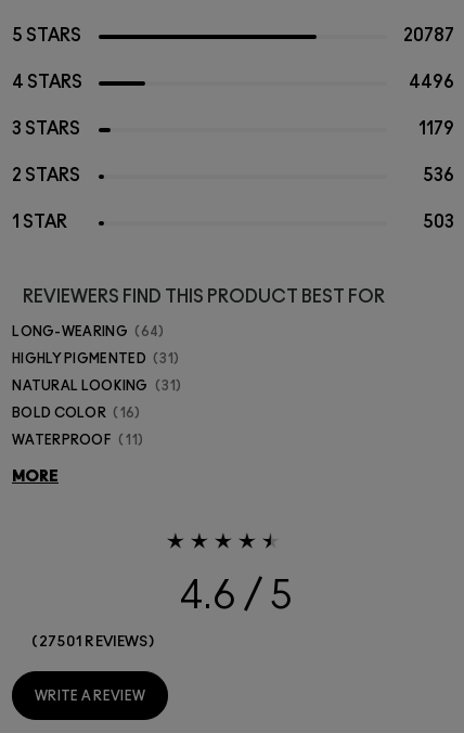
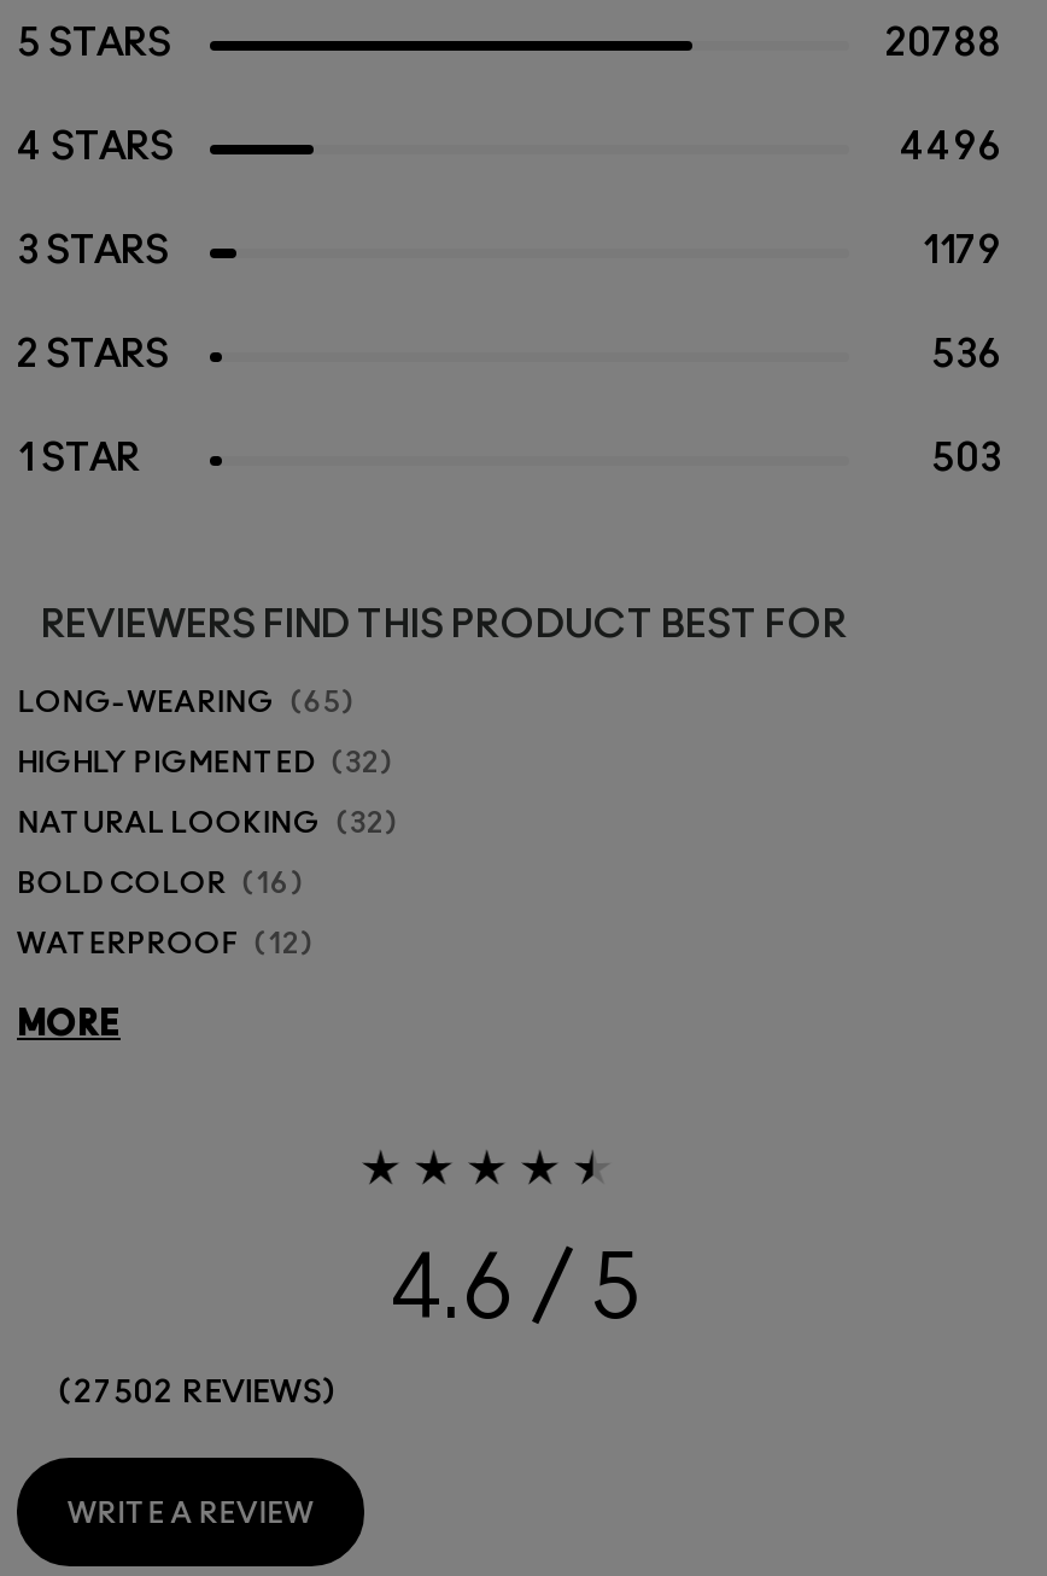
- 20787
+ 20788

- LONG-WEARING 64
+ LONG-WEARING 65

- HIGHLY PIGMENTED 31
+ HIGHLY PIGMENTED 32

- NATURAL LOOKING 31
+ NATURAL LOOKING 32

- WATERPROOF 11
+ WATERPROOF 12

- 27501 REVIEWS
+ 27502 REVIEWS
